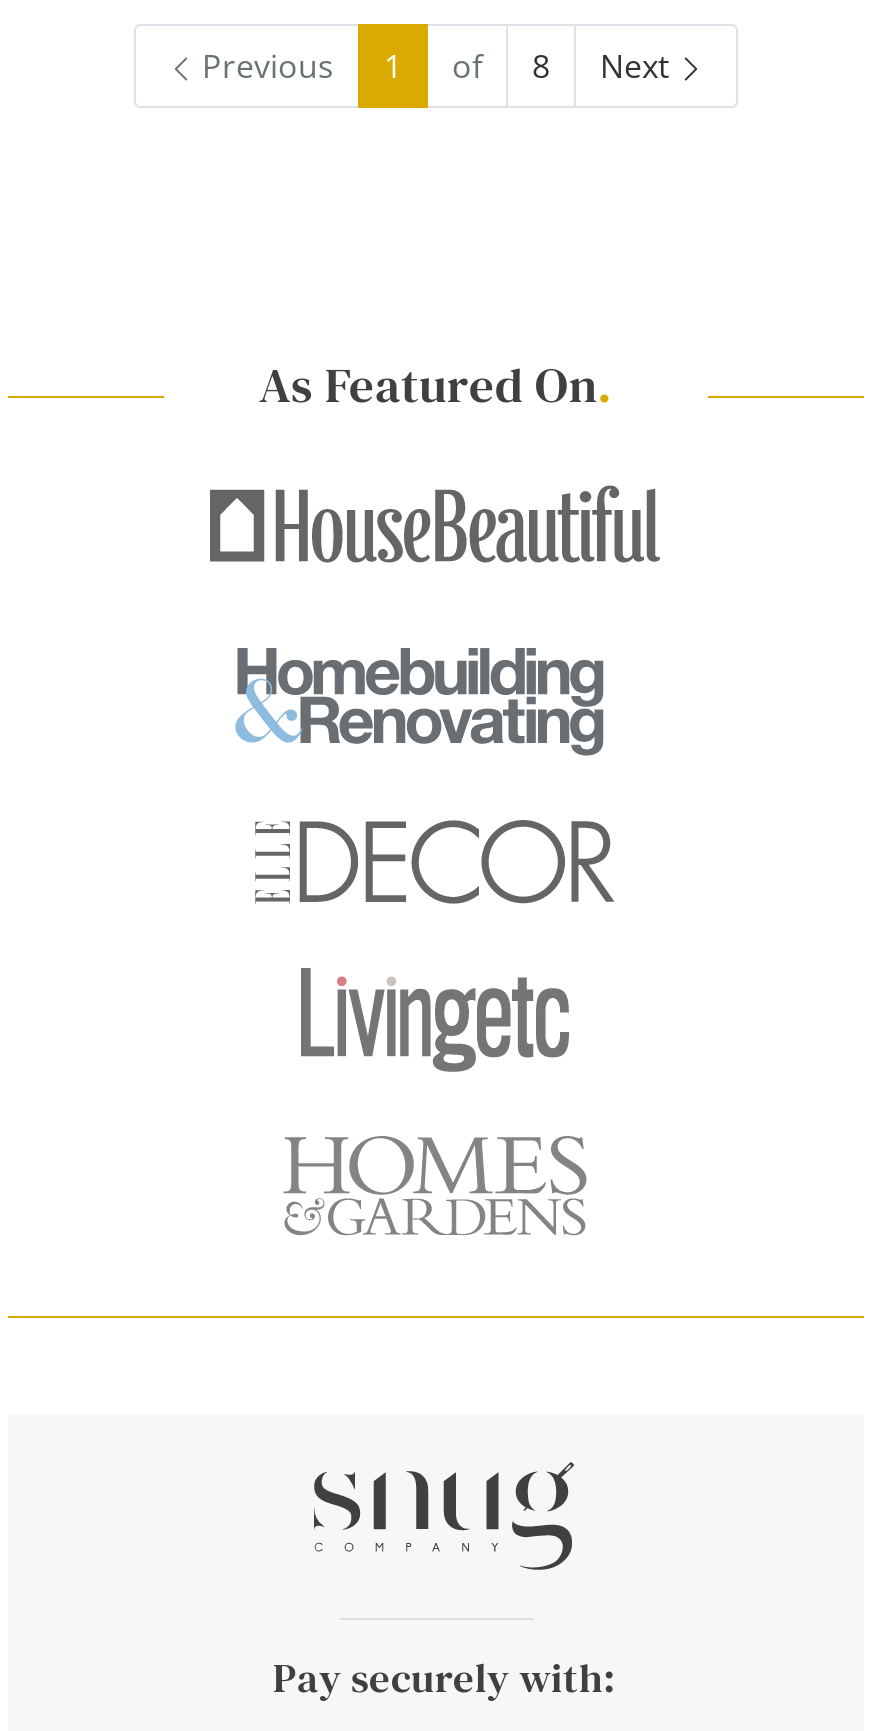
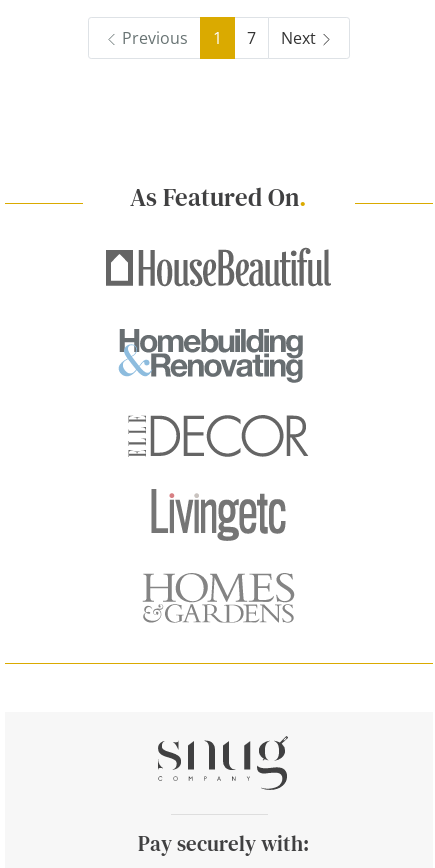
- of
- 8
+ 7
